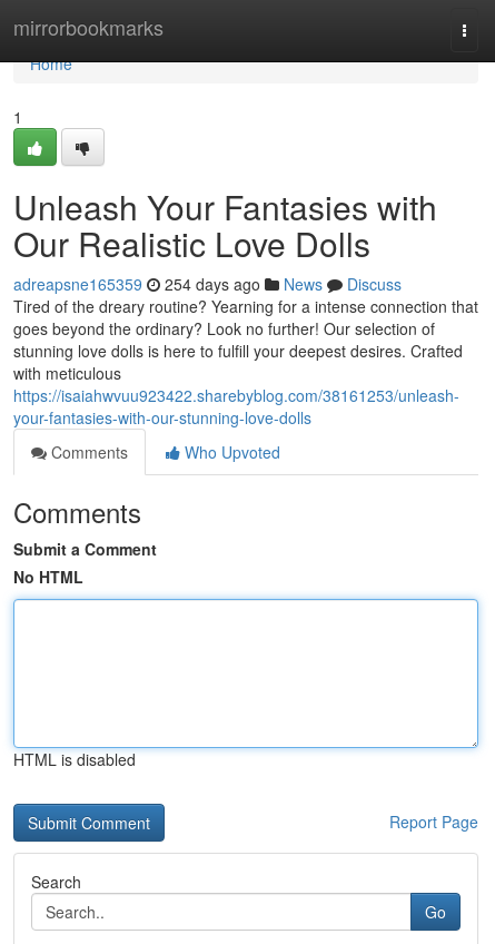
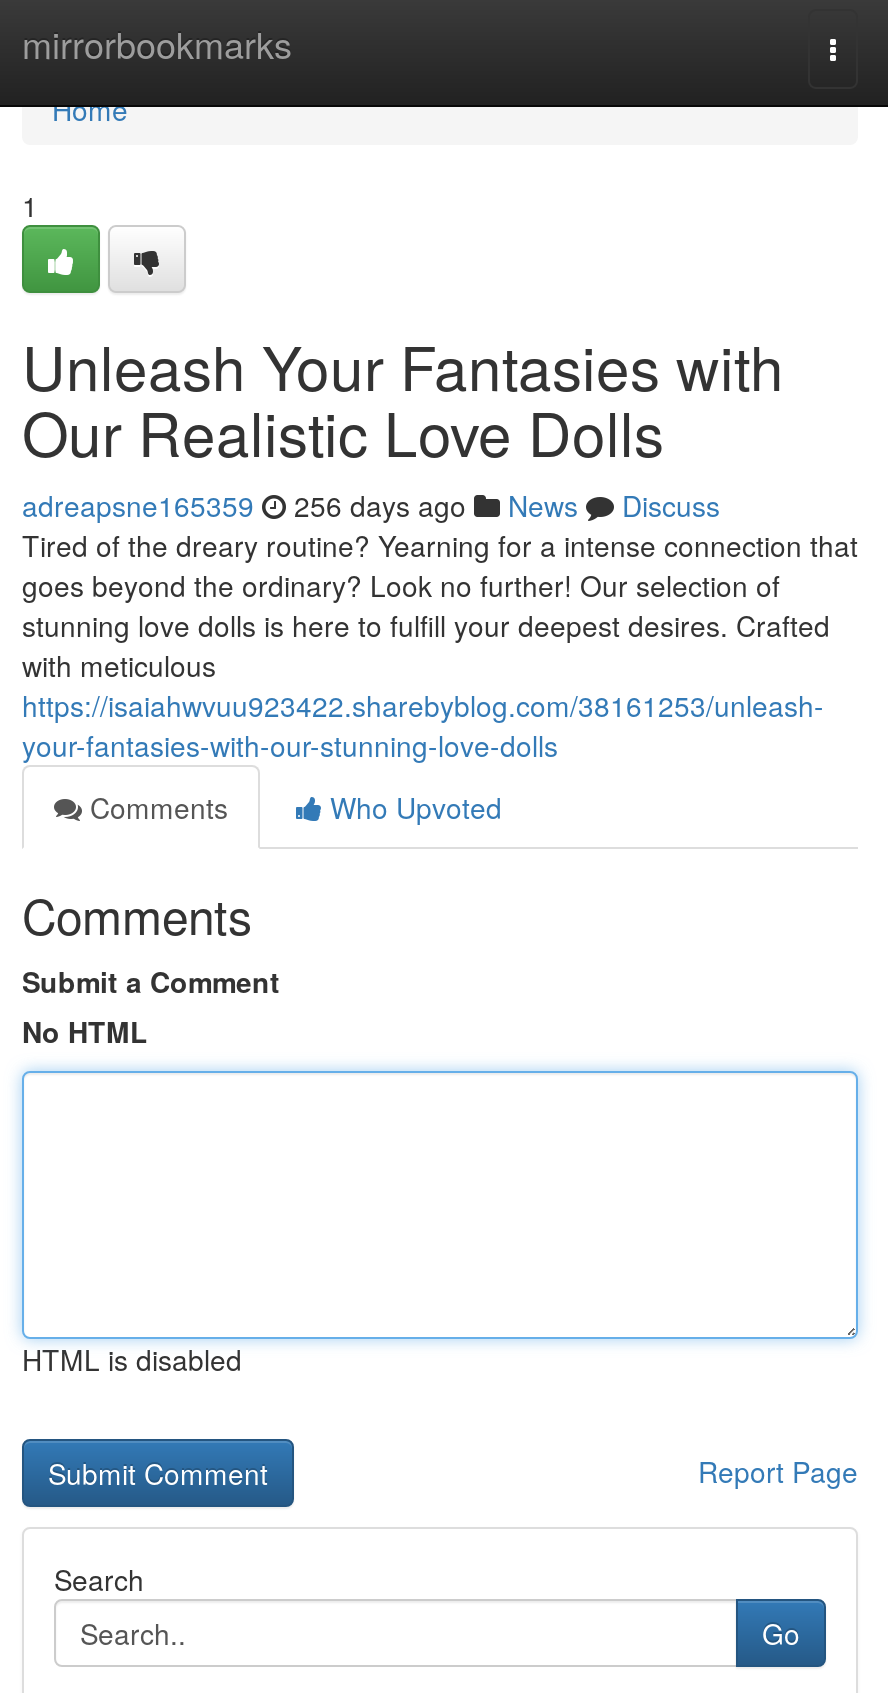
- adreapsne165359 254 days ago News Discuss
+ adreapsne165359 256 days ago News Discuss
